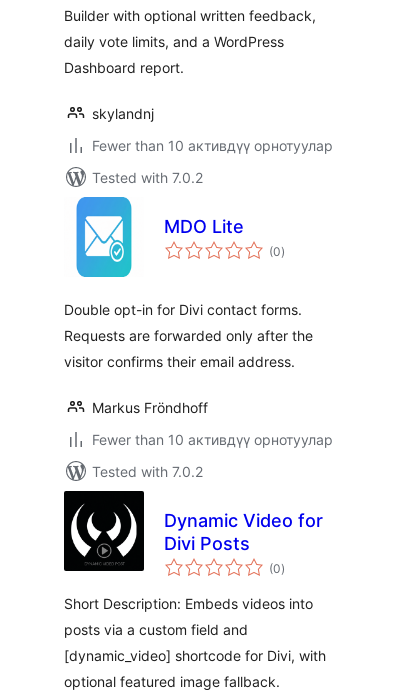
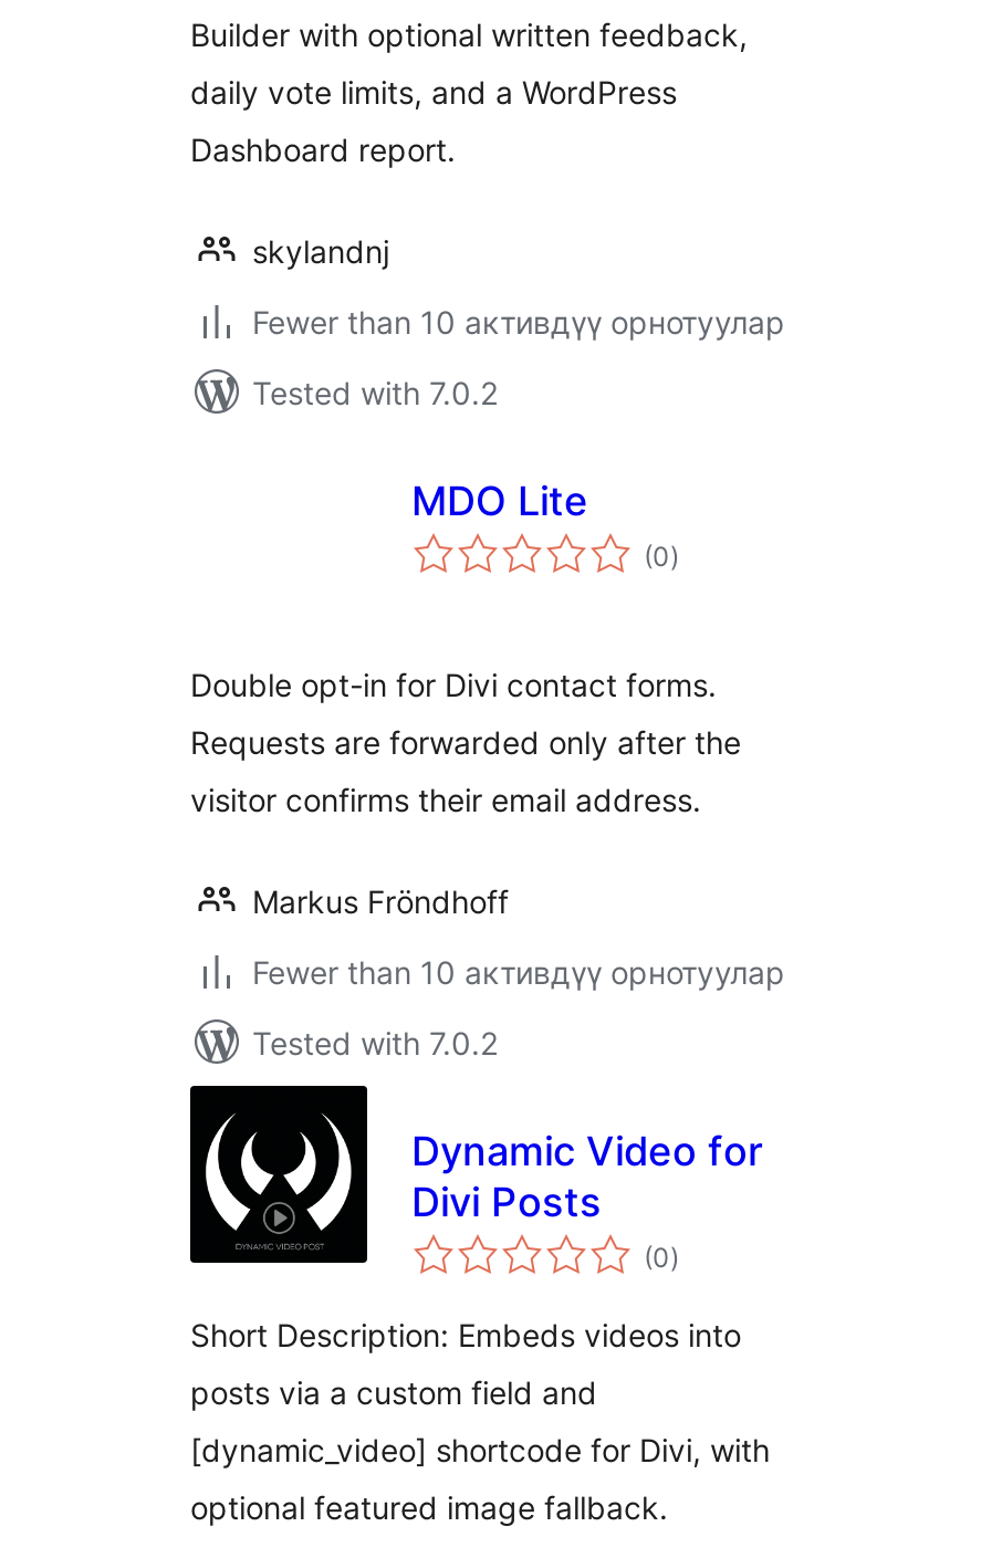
- [image]
